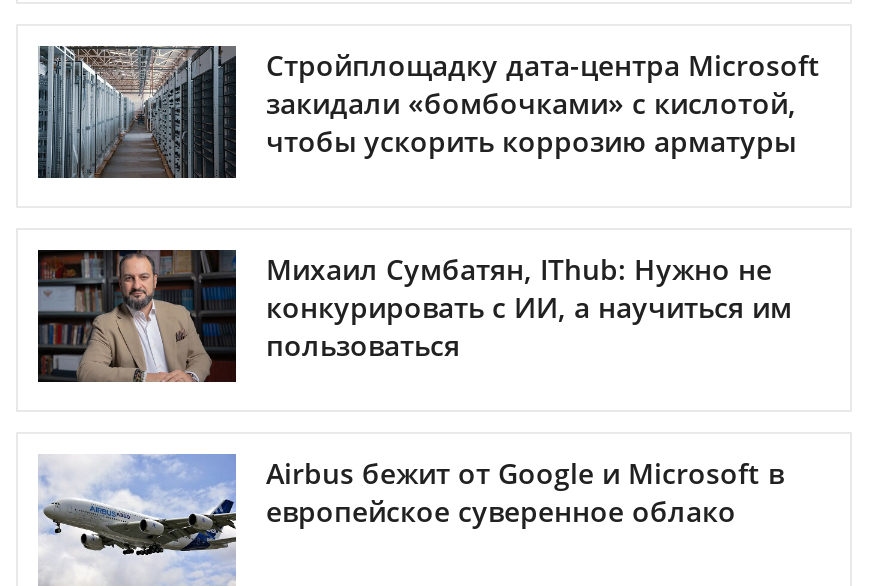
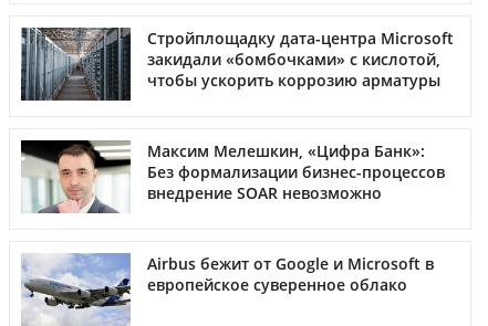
- [image]
- Михаил Сумбатян, IThub: Нужно не
- конкурировать с ИИ, а научиться им
- пользоваться
+ [image]
+ Максим Мелешкин, «Цифра Банк»:
+ Без формализации бизнес-процессов
+ внедрение SOAR невозможно
